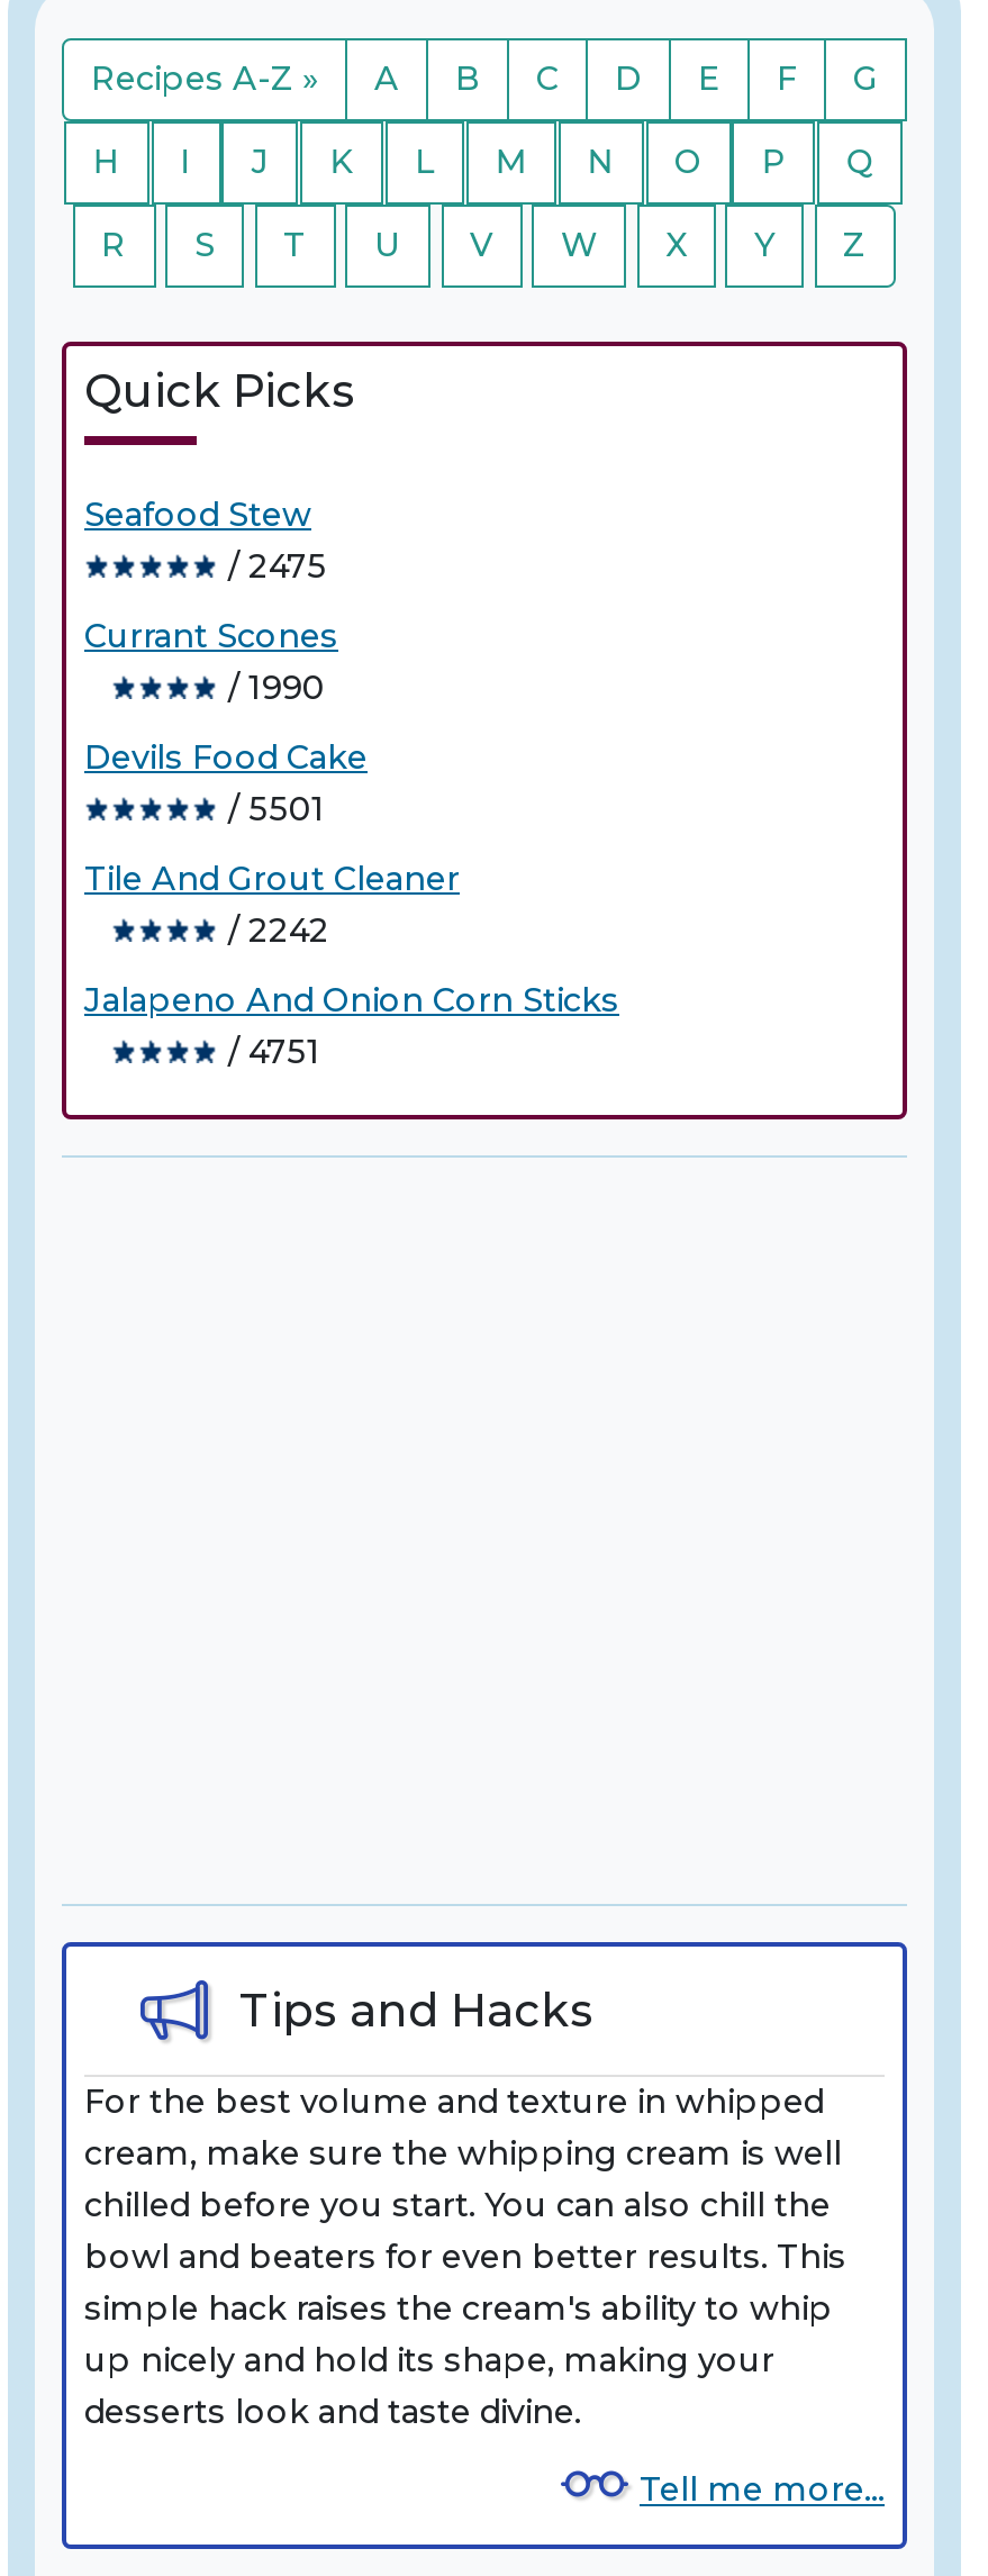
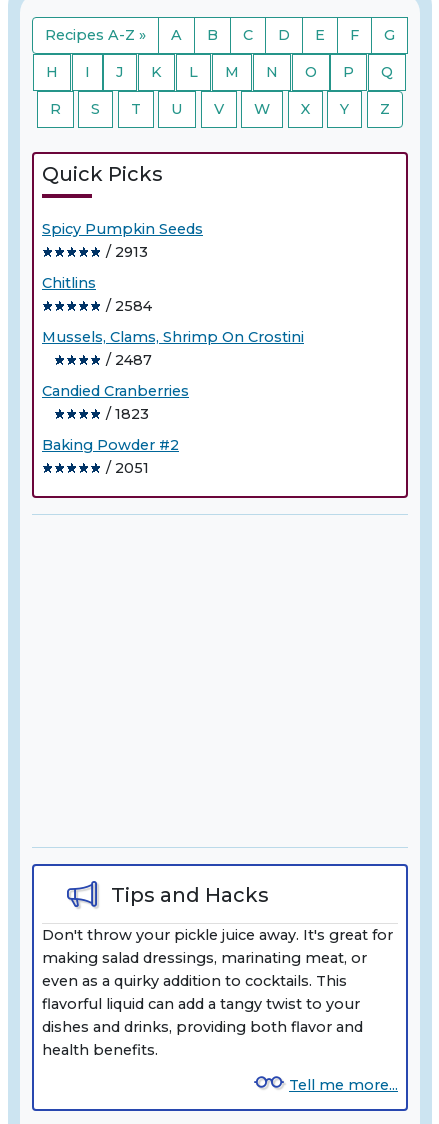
- Seafood Stew
- / 2475
+ Spicy Pumpkin Seeds
+ / 2913

- Currant Scones
- / 1990
+ Chitlins
+ / 2584

- Devils Food Cake
- / 5501
+ Mussels, Clams, Shrimp On Crostini
+ / 2487

- Tile And Grout Cleaner
- / 2242
+ Candied Cranberries
+ / 1823

- Jalapeno And Onion Corn Sticks
- / 4751
+ Baking Powder #2
+ / 2051

- For the best volume and texture in whipped
- cream, make sure the whipping cream is well
- chilled before you start. You can also chill the
- bowl and beaters for even better results. This
- simple hack raises the cream's ability to whip
- up nicely and hold its shape, making your
- desserts look and taste divine.
+ Don't throw your pickle juice away. It's great for
+ making salad dressings, marinating meat, or
+ even as a quirky addition to cocktails. This
+ flavorful liquid can add a tangy twist to your
+ dishes and drinks, providing both flavor and
+ health benefits.
